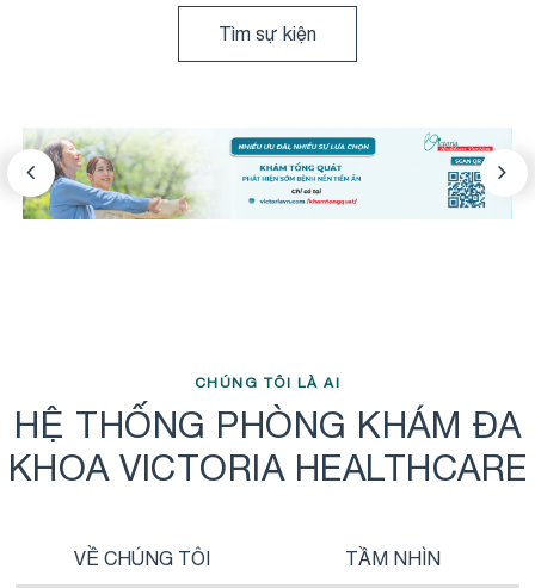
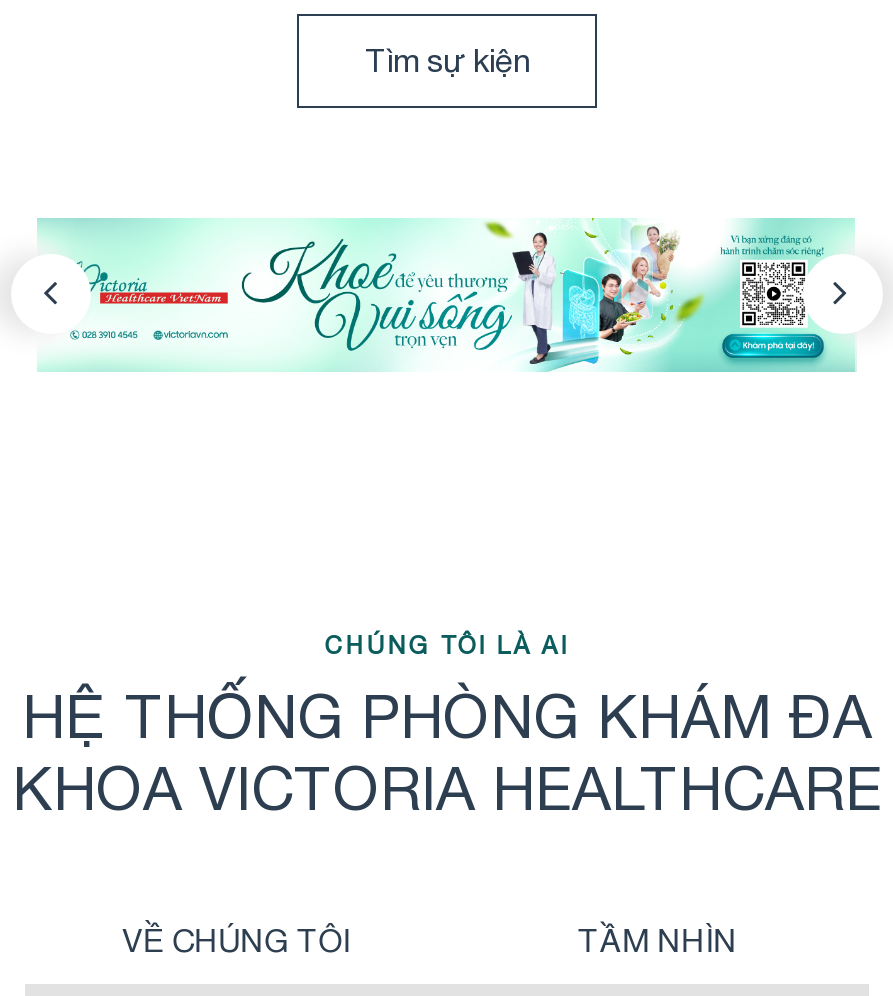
- [image]
+ [image]
